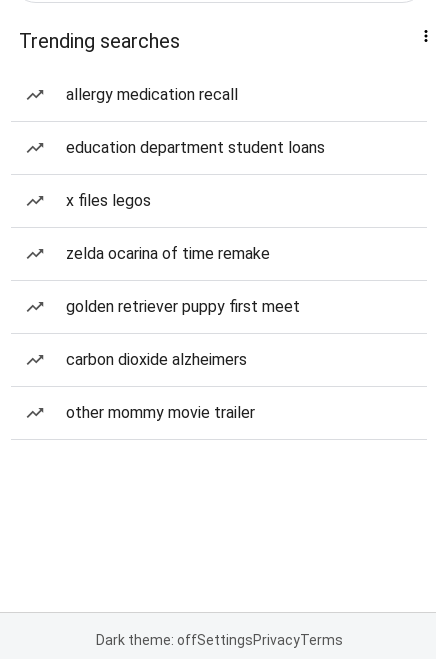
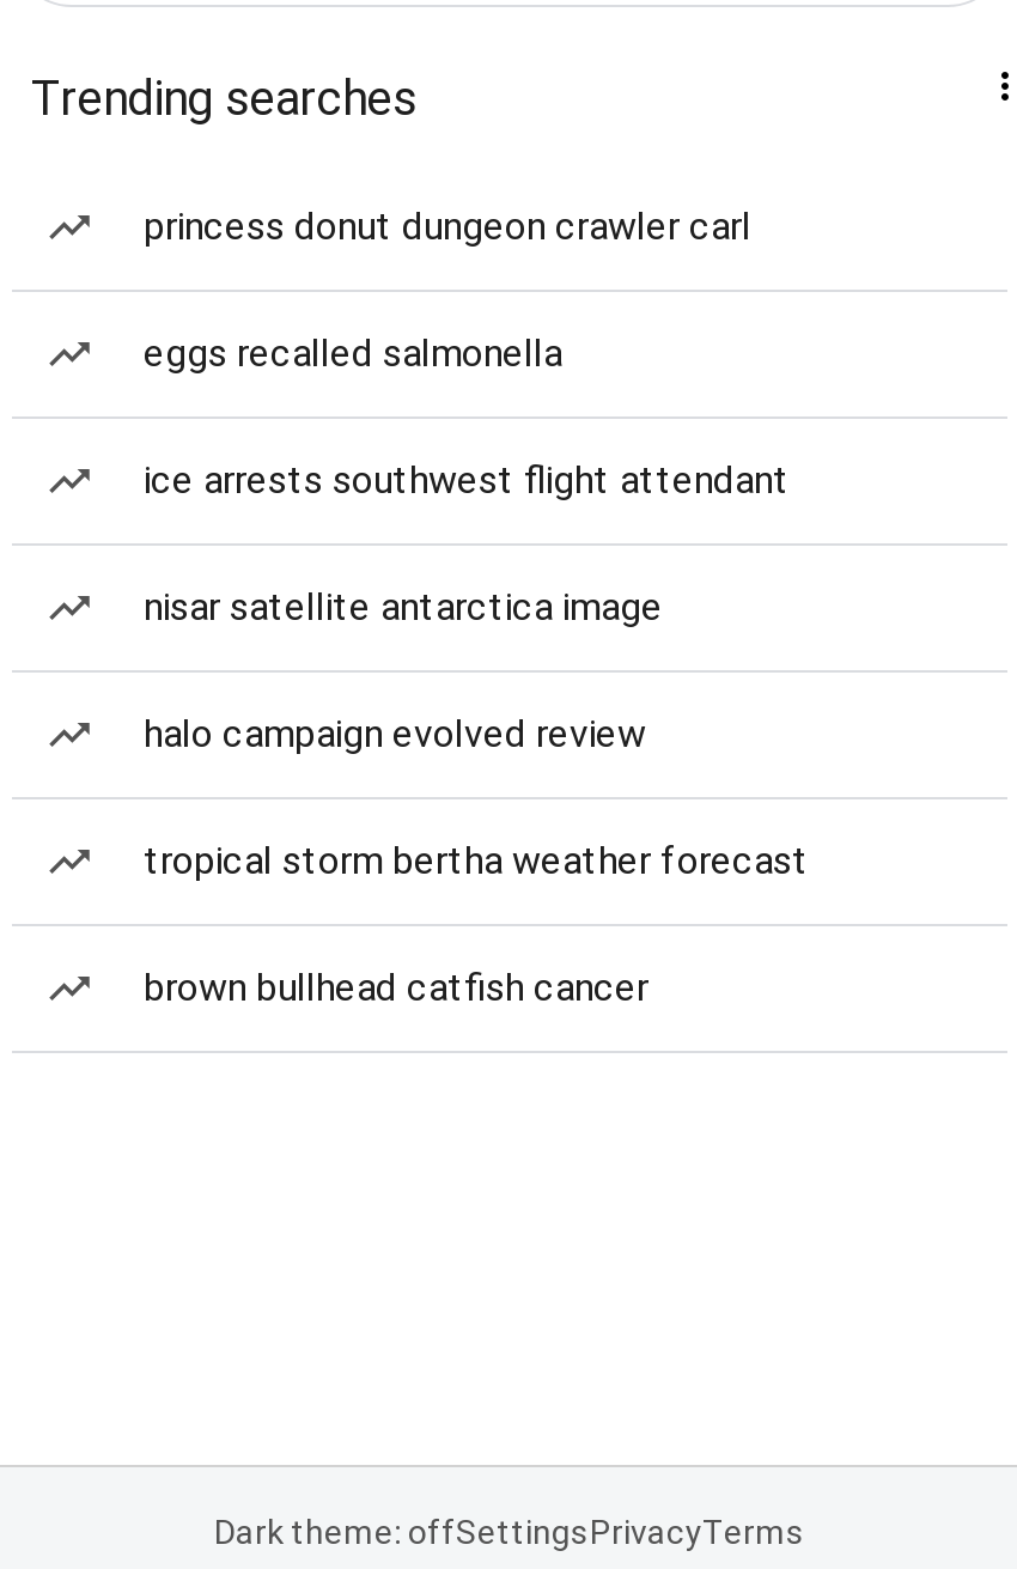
- allergy medication recall
+ princess donut dungeon crawler carl

- education department student loans
+ eggs recalled salmonella

- x files legos
+ ice arrests southwest flight attendant

- zelda ocarina of time remake
+ nisar satellite antarctica image

- golden retriever puppy first meet
+ halo campaign evolved review

- carbon dioxide alzheimers
+ tropical storm bertha weather forecast

- other mommy movie trailer
+ brown bullhead catfish cancer
